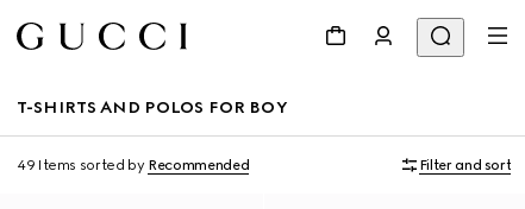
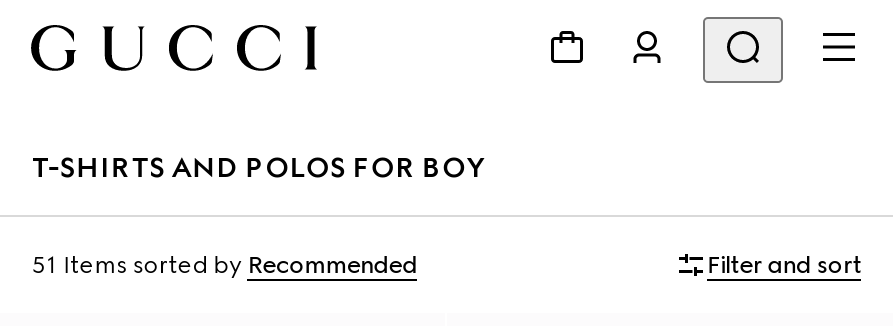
- 49 Items sorted by Recommended
+ 51 Items sorted by Recommended
